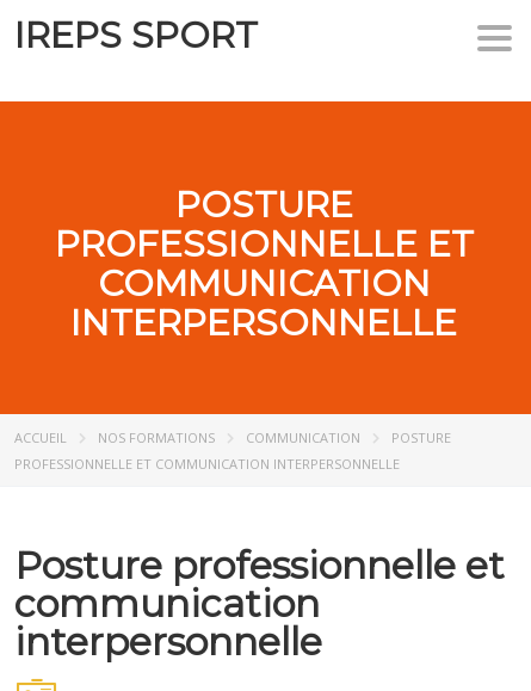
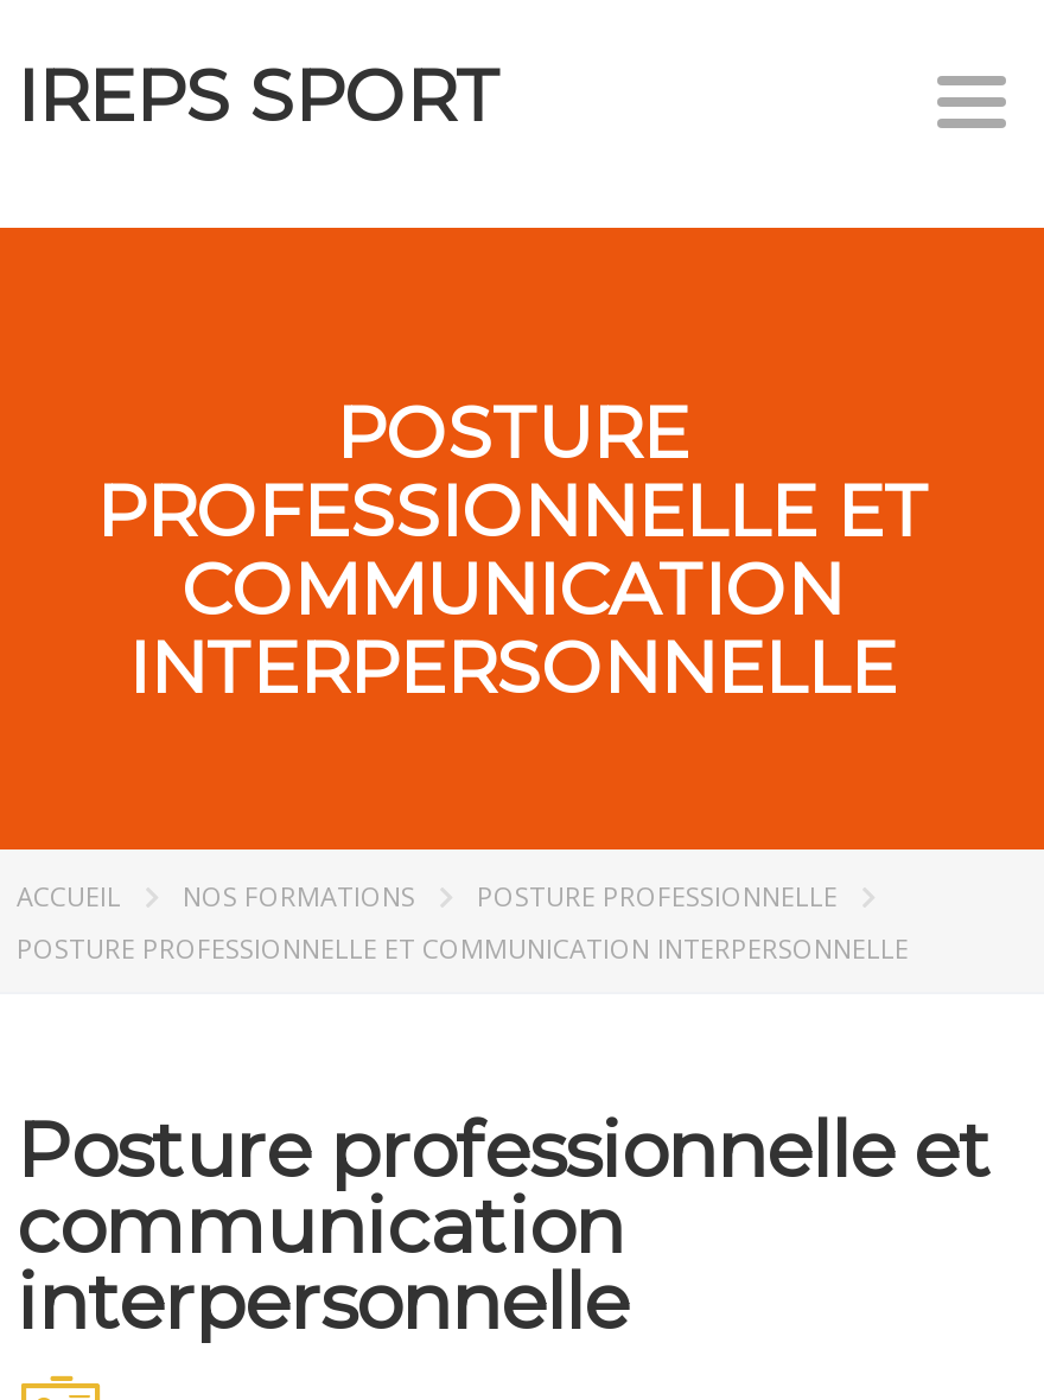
- COMMUNICATION
- POSTURE
+ POSTURE PROFESSIONNELLE

- PROFESSIONNELLE ET COMMUNICATION INTERPERSONNELLE
+ POSTURE PROFESSIONNELLE ET COMMUNICATION INTERPERSONNELLE
